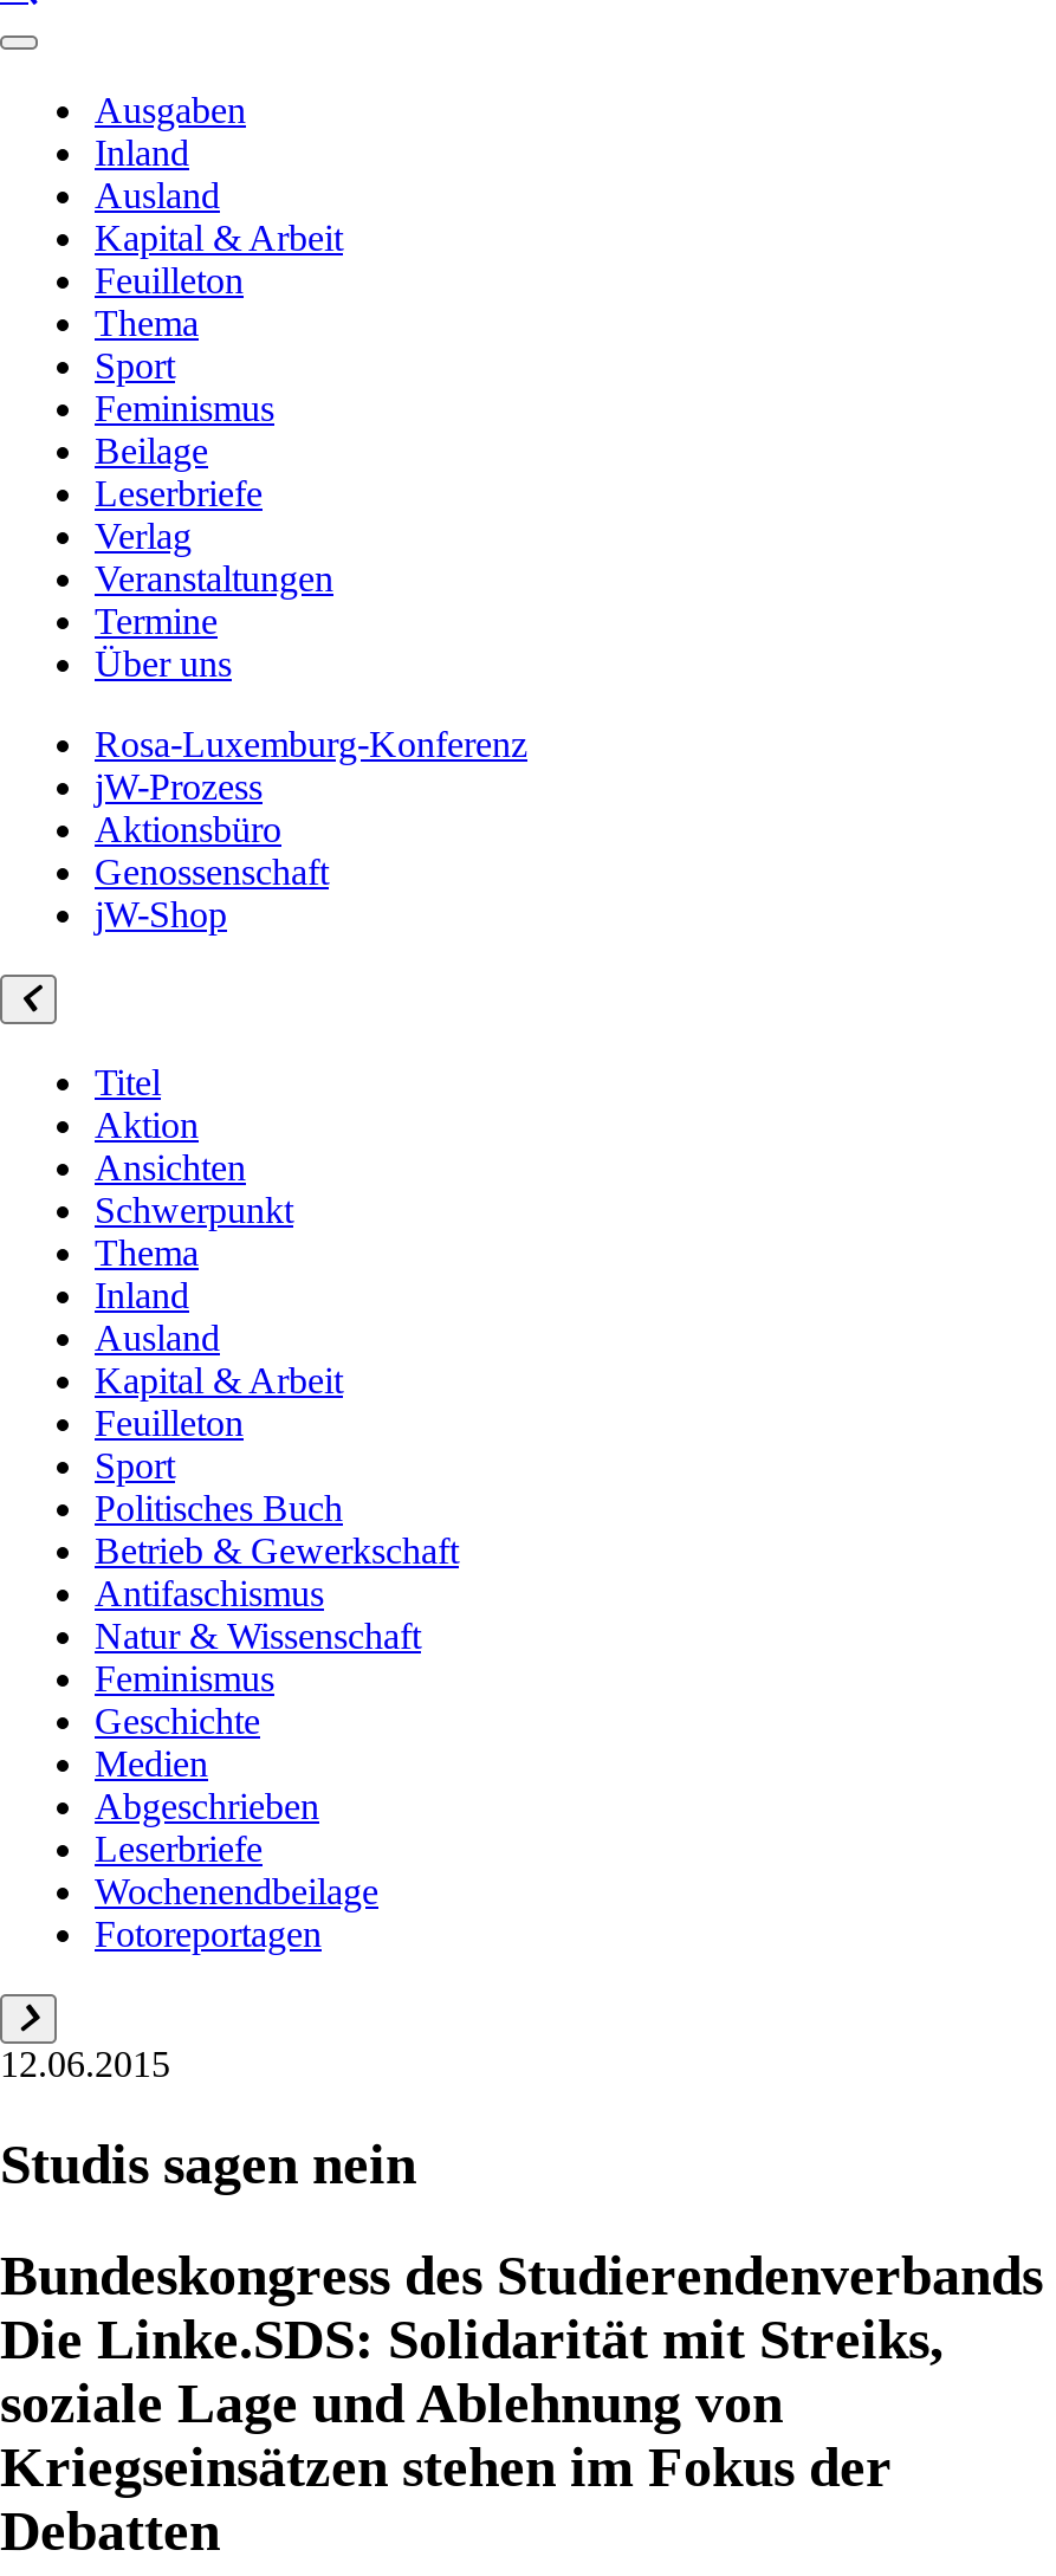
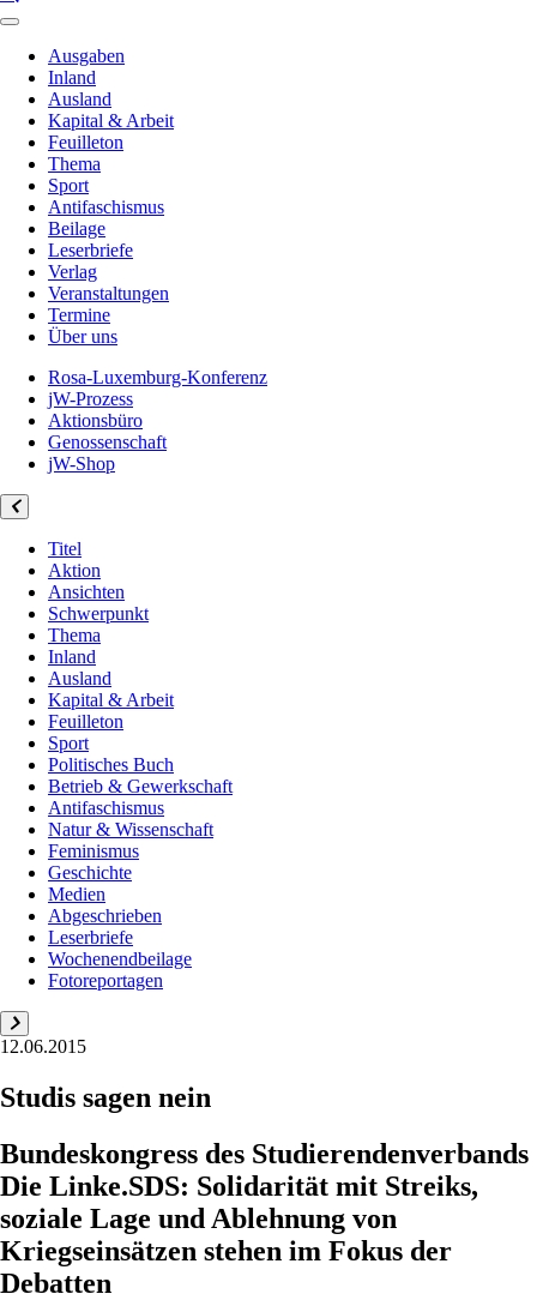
- Feminismus
+ Antifaschismus
